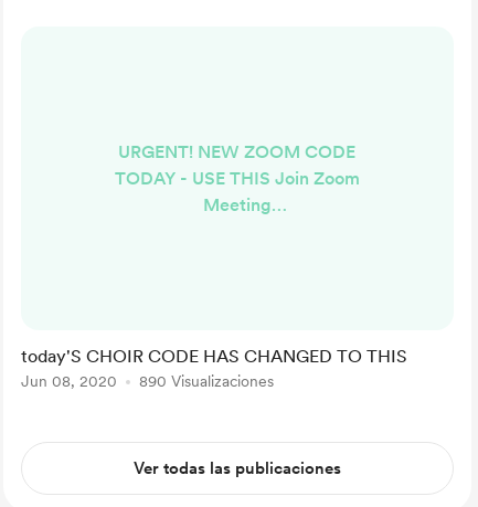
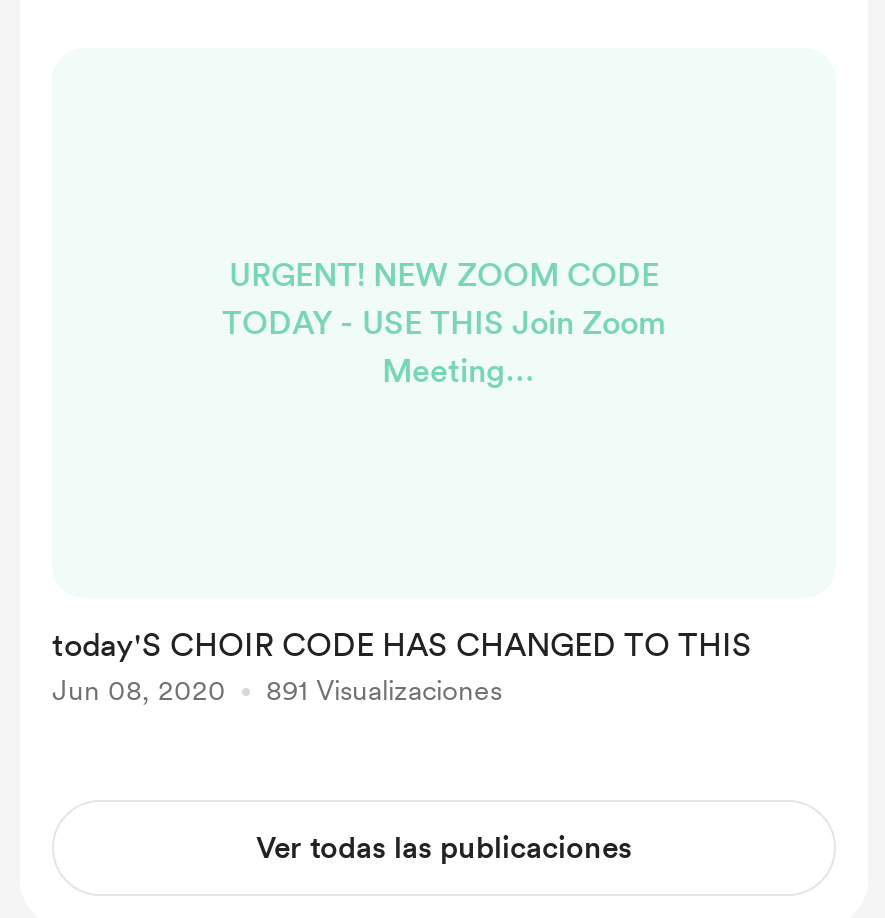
- 890 Visualizaciones
+ 891 Visualizaciones
